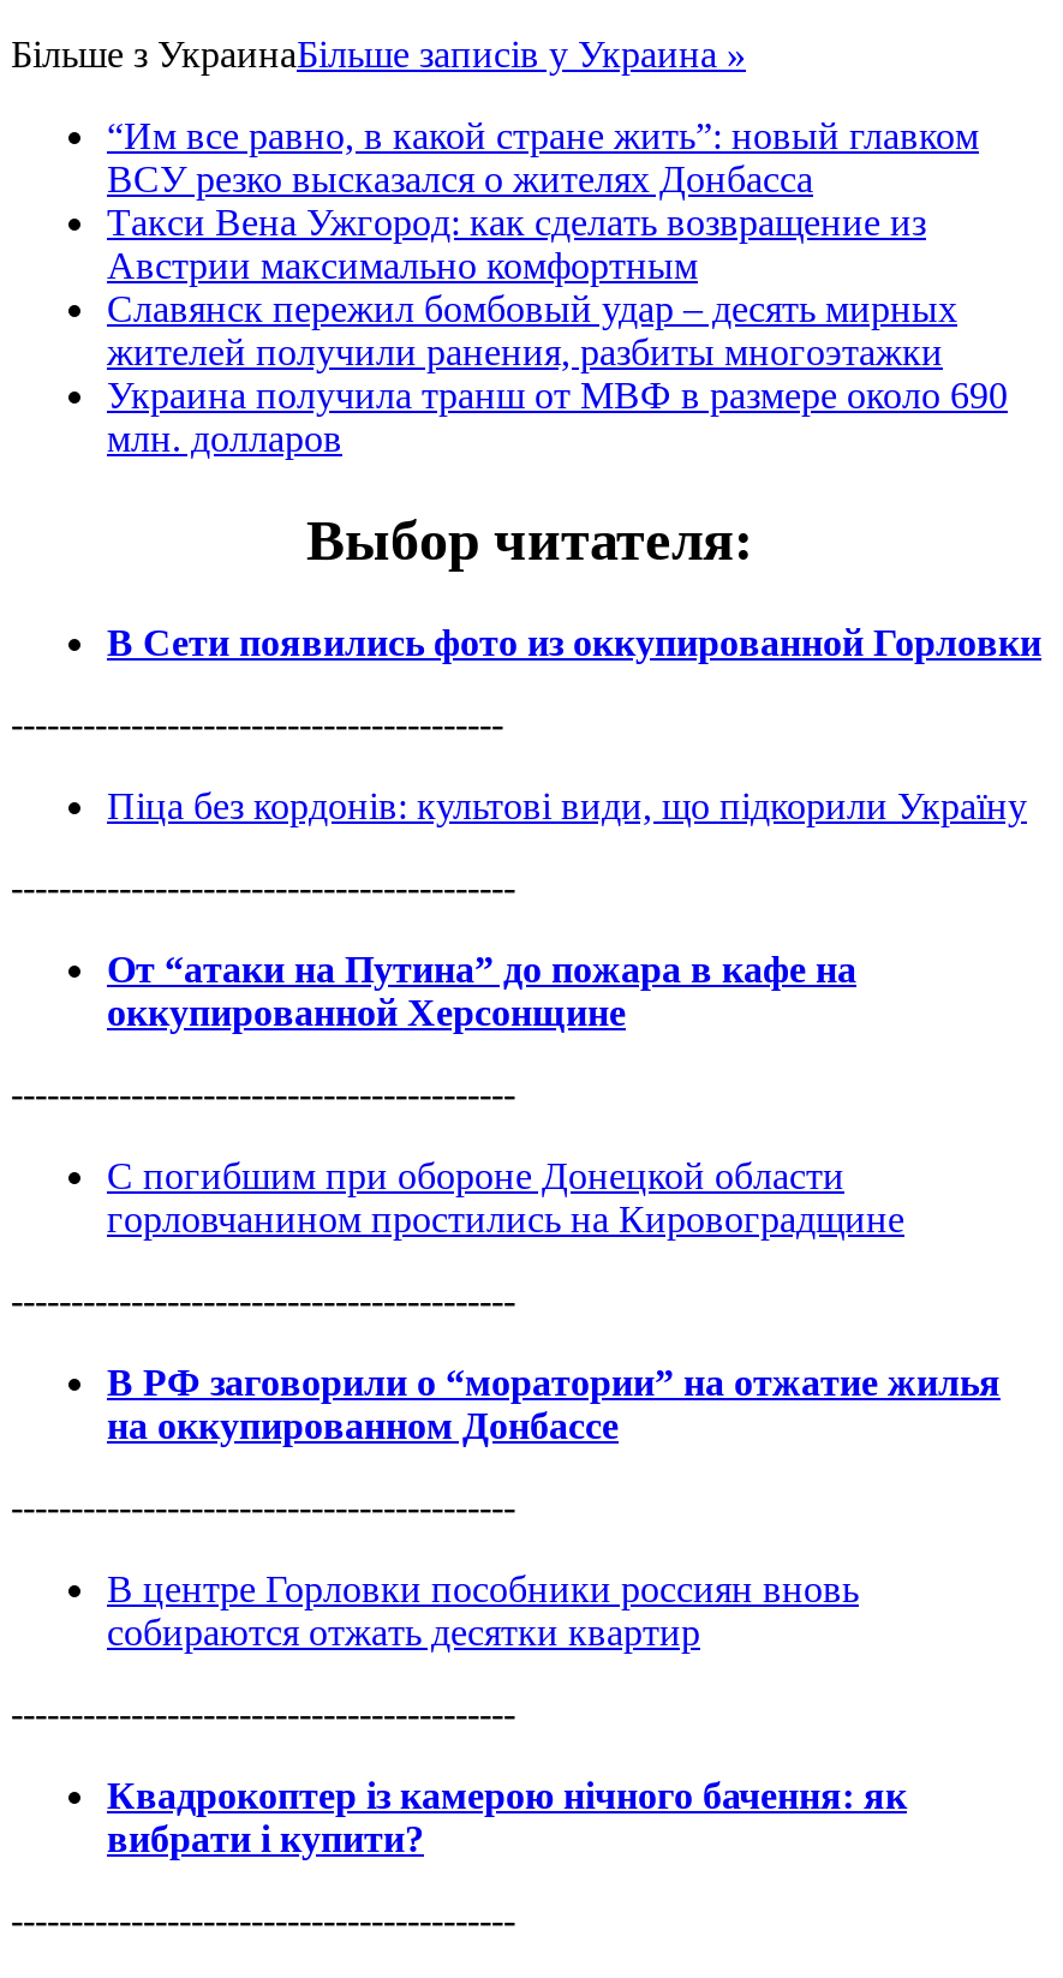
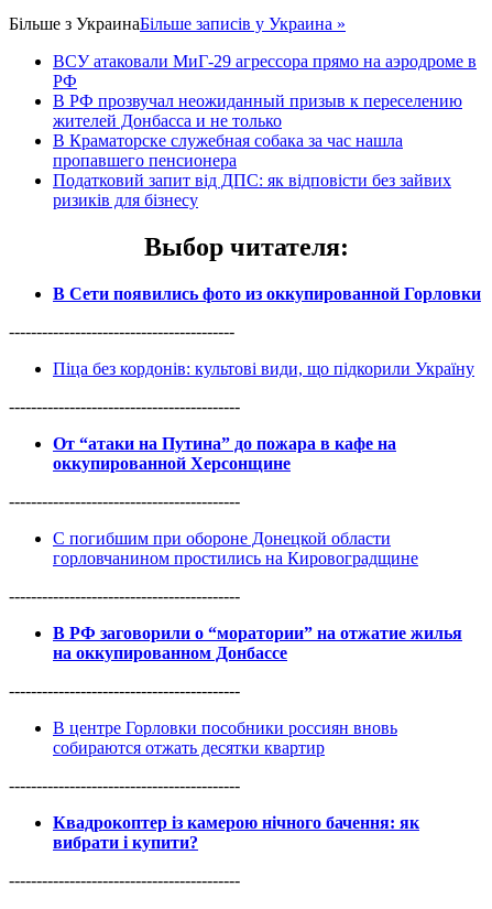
- “Им все равно, в какой стране жить”: новый главком
- ВСУ резко высказался о жителях Донбасса
- Такси Вена Ужгород: как сделать возвращение из
- Австрии максимально комфортным
- Славянск пережил бомбовый удар – десять мирных
- жителей получили ранения, разбиты многоэтажки
- Украина получила транш от МВФ в размере около 690
- млн. долларов
+ ВСУ атаковали МиГ-29 агрессора прямо на аэродроме в
+ РФ
+ В РФ прозвучал неожиданный призыв к переселению
+ жителей Донбасса и не только
+ В Краматорске служебная собака за час нашла
+ пропавшего пенсионера
+ Податковий запит від ДПС: як відповісти без зайвих
+ ризиків для бізнесу
